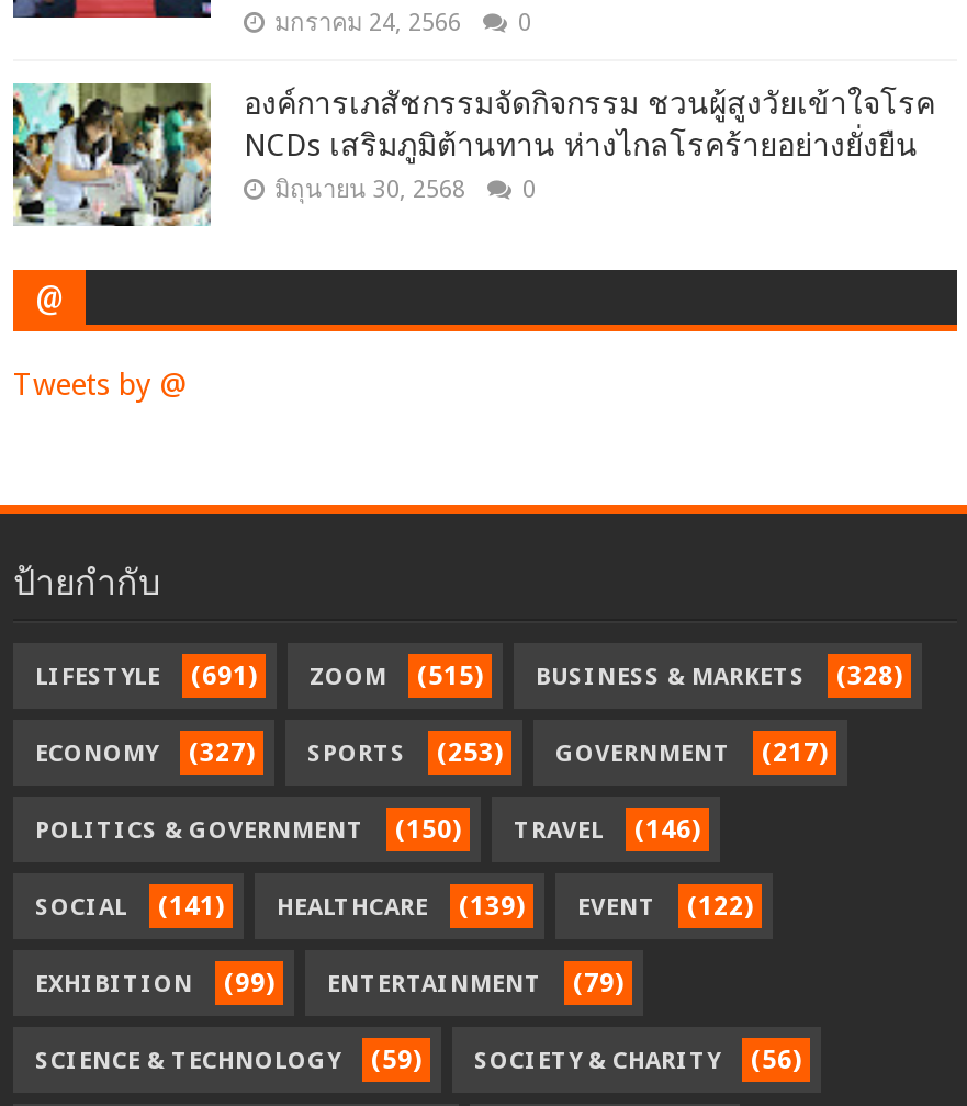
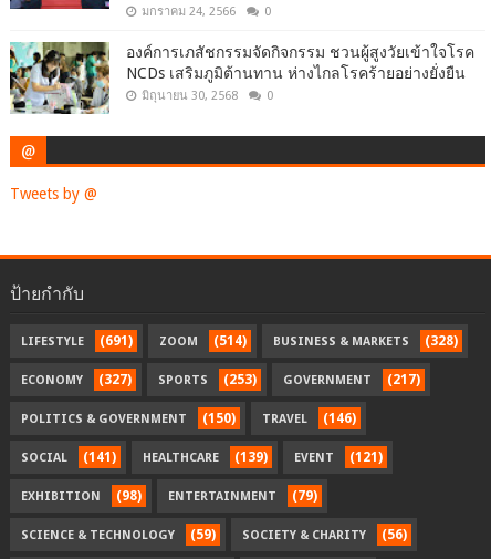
- LIFESTYLE (691) ZOOM (515) BUSINESS & MARKETS (328)
+ LIFESTYLE (691) ZOOM (514) BUSINESS & MARKETS (328)

- SOCIAL (141) HEALTHCARE (139) EVENT (122)
+ SOCIAL (141) HEALTHCARE (139) EVENT (121)

- EXHIBITION (99) ENTERTAINMENT (79)
+ EXHIBITION (98) ENTERTAINMENT (79)
